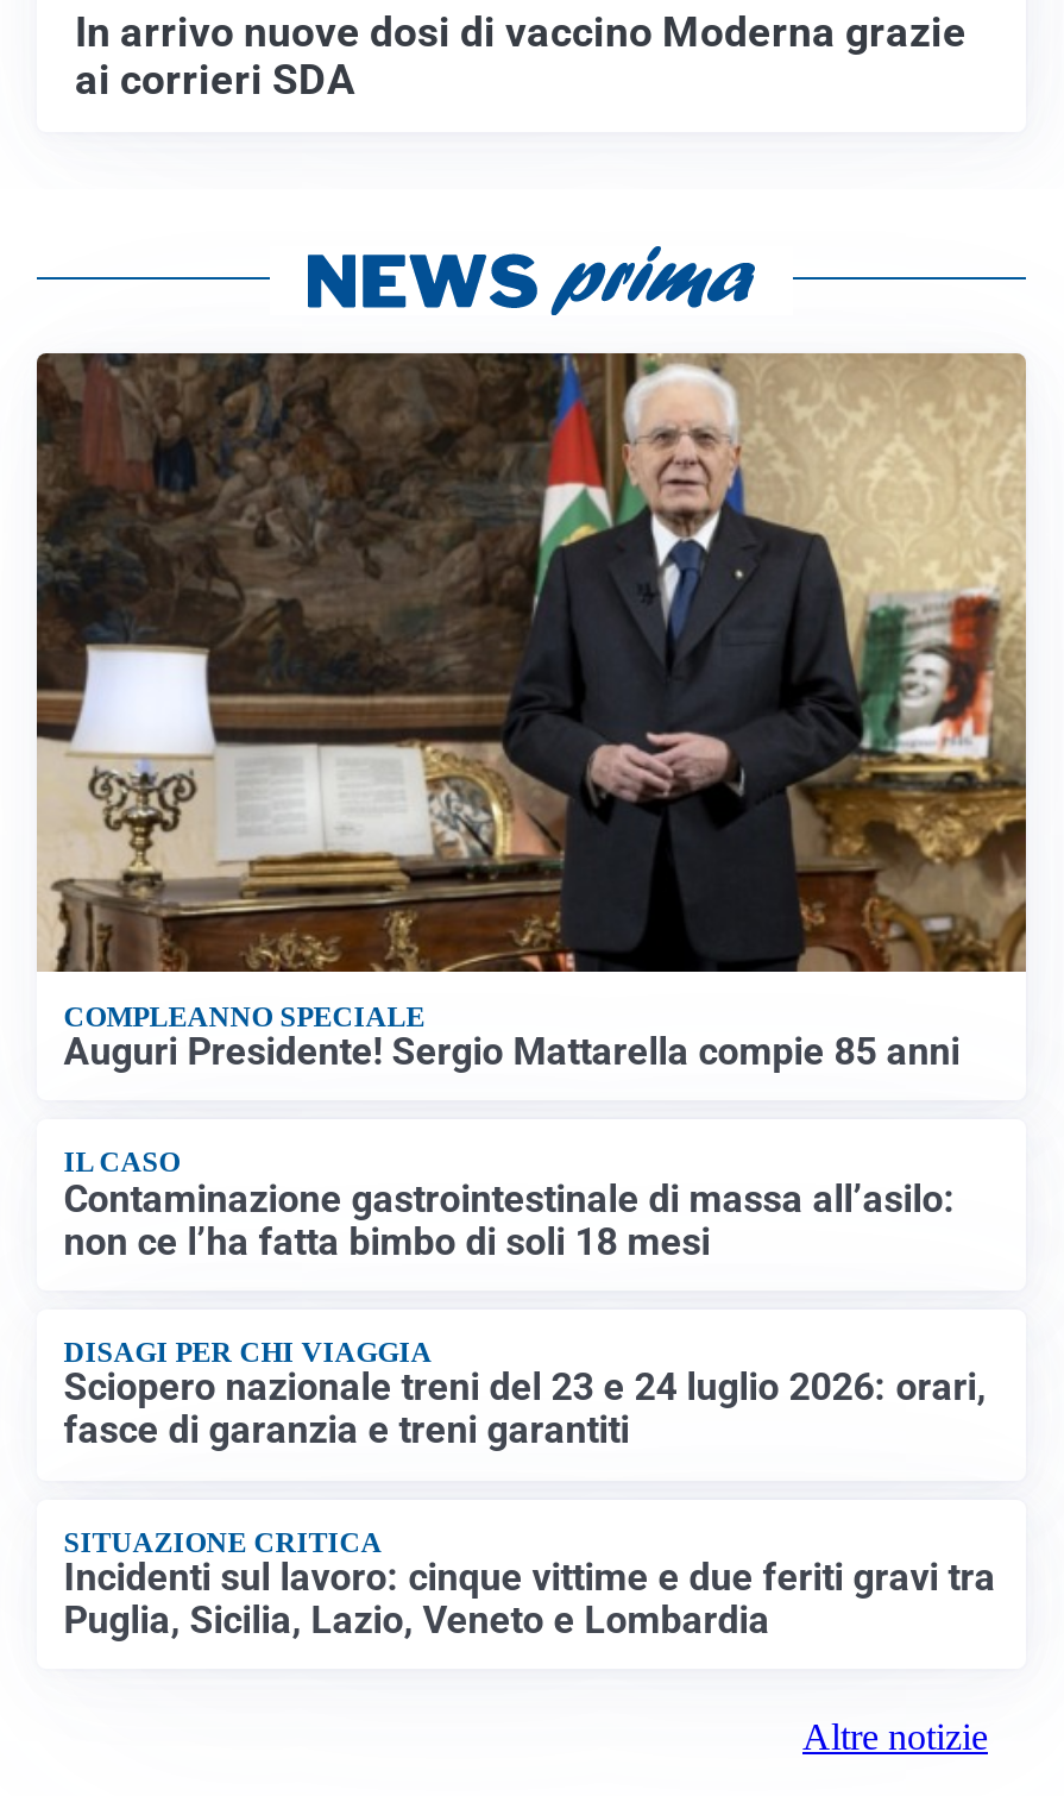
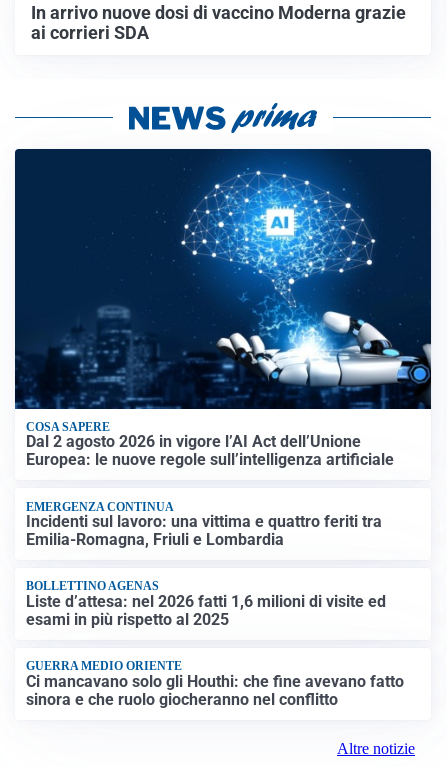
- [image]
- COMPLEANNO SPECIALE
- Auguri Presidente! Sergio Mattarella compie 85 anni
+ [image]
+ COSA SAPERE
+ Dal 2 agosto 2026 in vigore l’AI Act dell’Unione
+ Europea: le nuove regole sull’intelligenza artificiale

- IL CASO
- Contaminazione gastrointestinale di massa all’asilo:
- non ce l’ha fatta bimbo di soli 18 mesi
+ EMERGENZA CONTINUA
+ Incidenti sul lavoro: una vittima e quattro feriti tra
+ Emilia-Romagna, Friuli e Lombardia

- DISAGI PER CHI VIAGGIA
- Sciopero nazionale treni del 23 e 24 luglio 2026: orari,
- fasce di garanzia e treni garantiti
+ BOLLETTINO AGENAS
+ Liste d’attesa: nel 2026 fatti 1,6 milioni di visite ed
+ esami in più rispetto al 2025

- SITUAZIONE CRITICA
- Incidenti sul lavoro: cinque vittime e due feriti gravi tra
- Puglia, Sicilia, Lazio, Veneto e Lombardia
+ GUERRA MEDIO ORIENTE
+ Ci mancavano solo gli Houthi: che fine avevano fatto
+ sinora e che ruolo giocheranno nel conflitto
